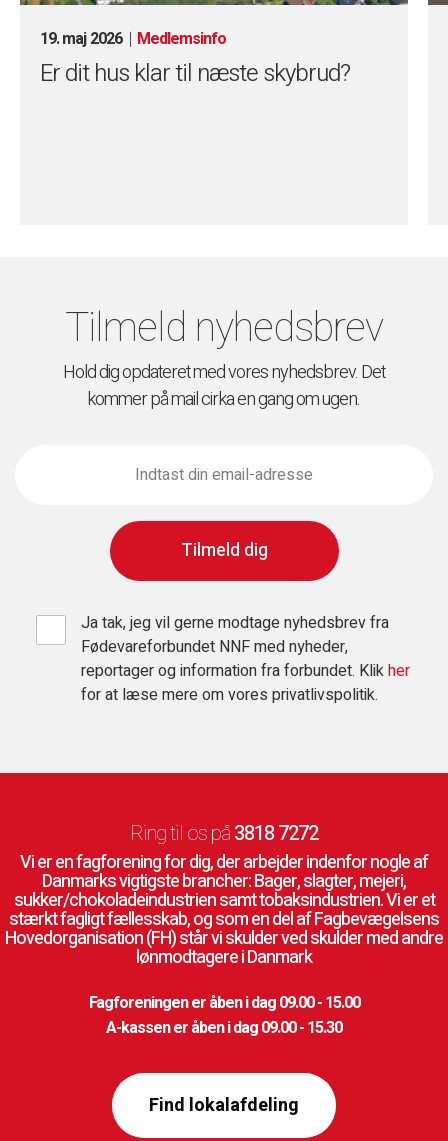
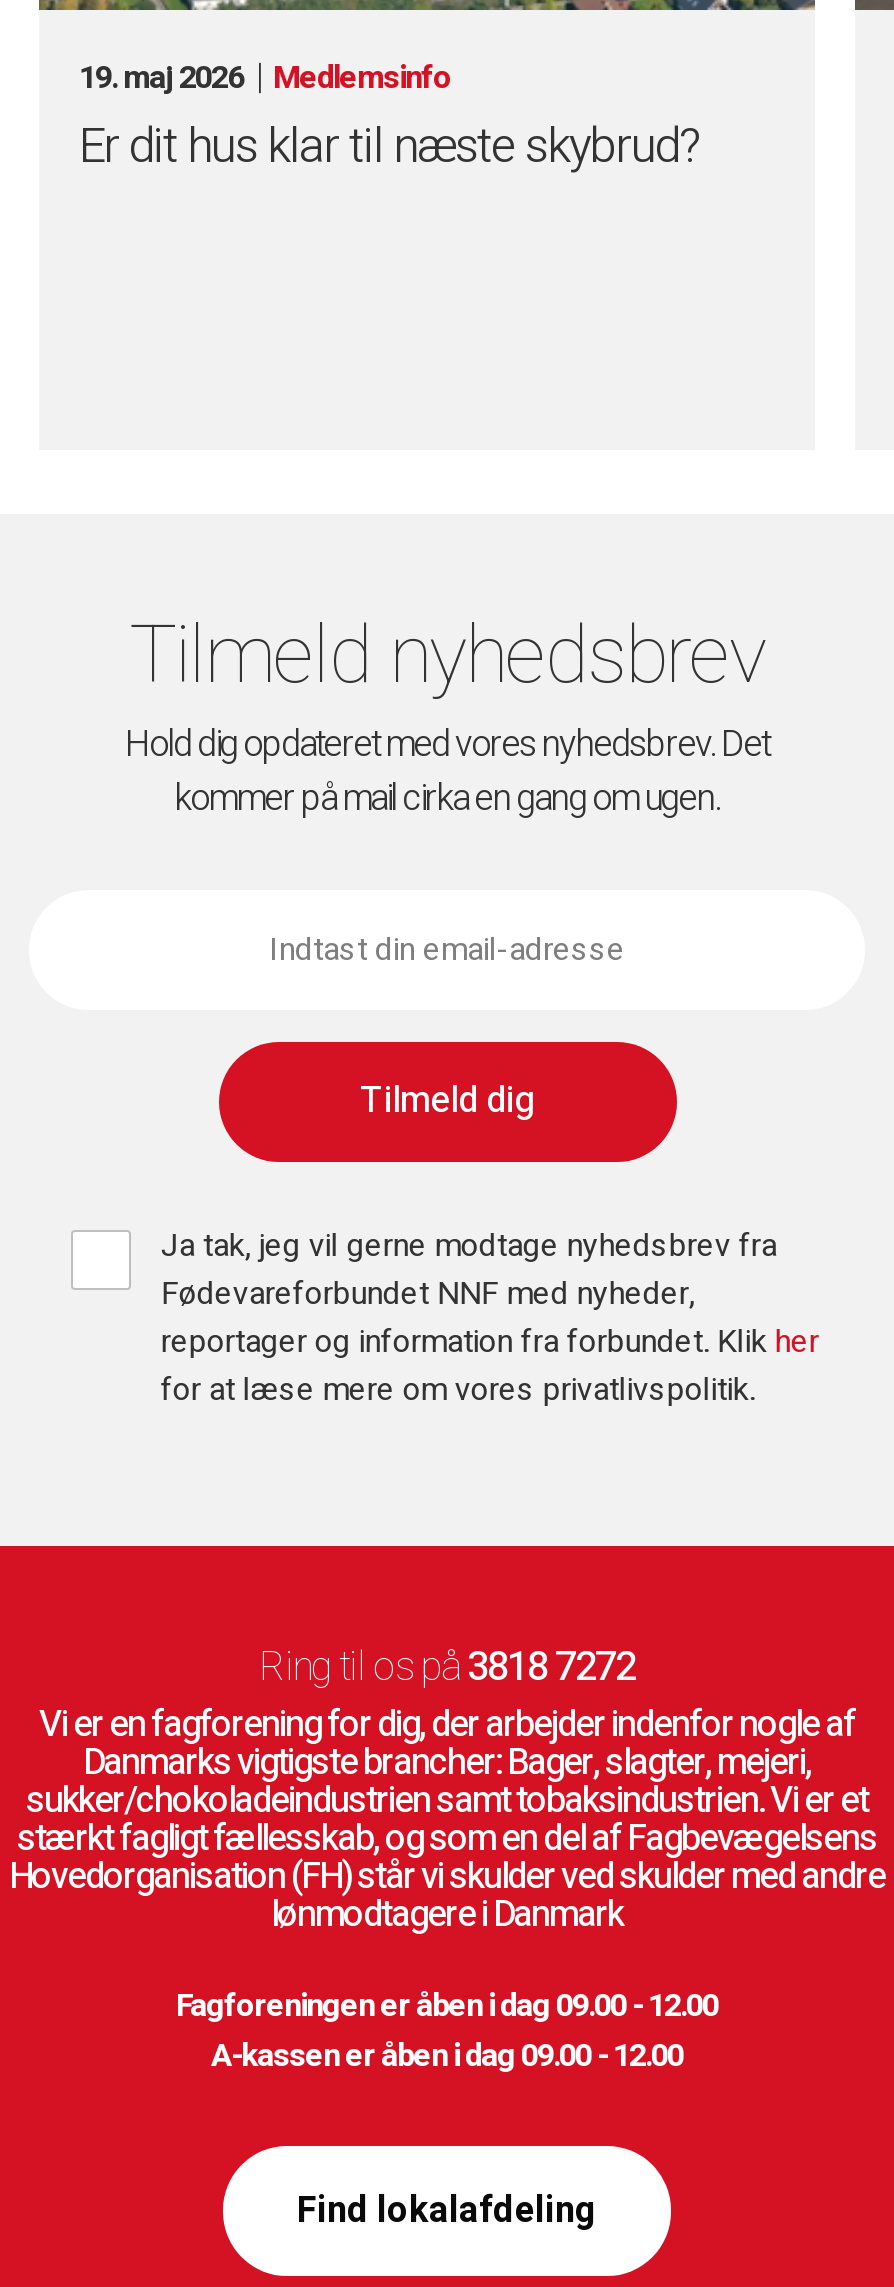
- Fagforeningen er åben i dag 09.00 - 15.00
+ Fagforeningen er åben i dag 09.00 - 12.00

- A-kassen er åben i dag 09.00 - 15.30
+ A-kassen er åben i dag 09.00 - 12.00
